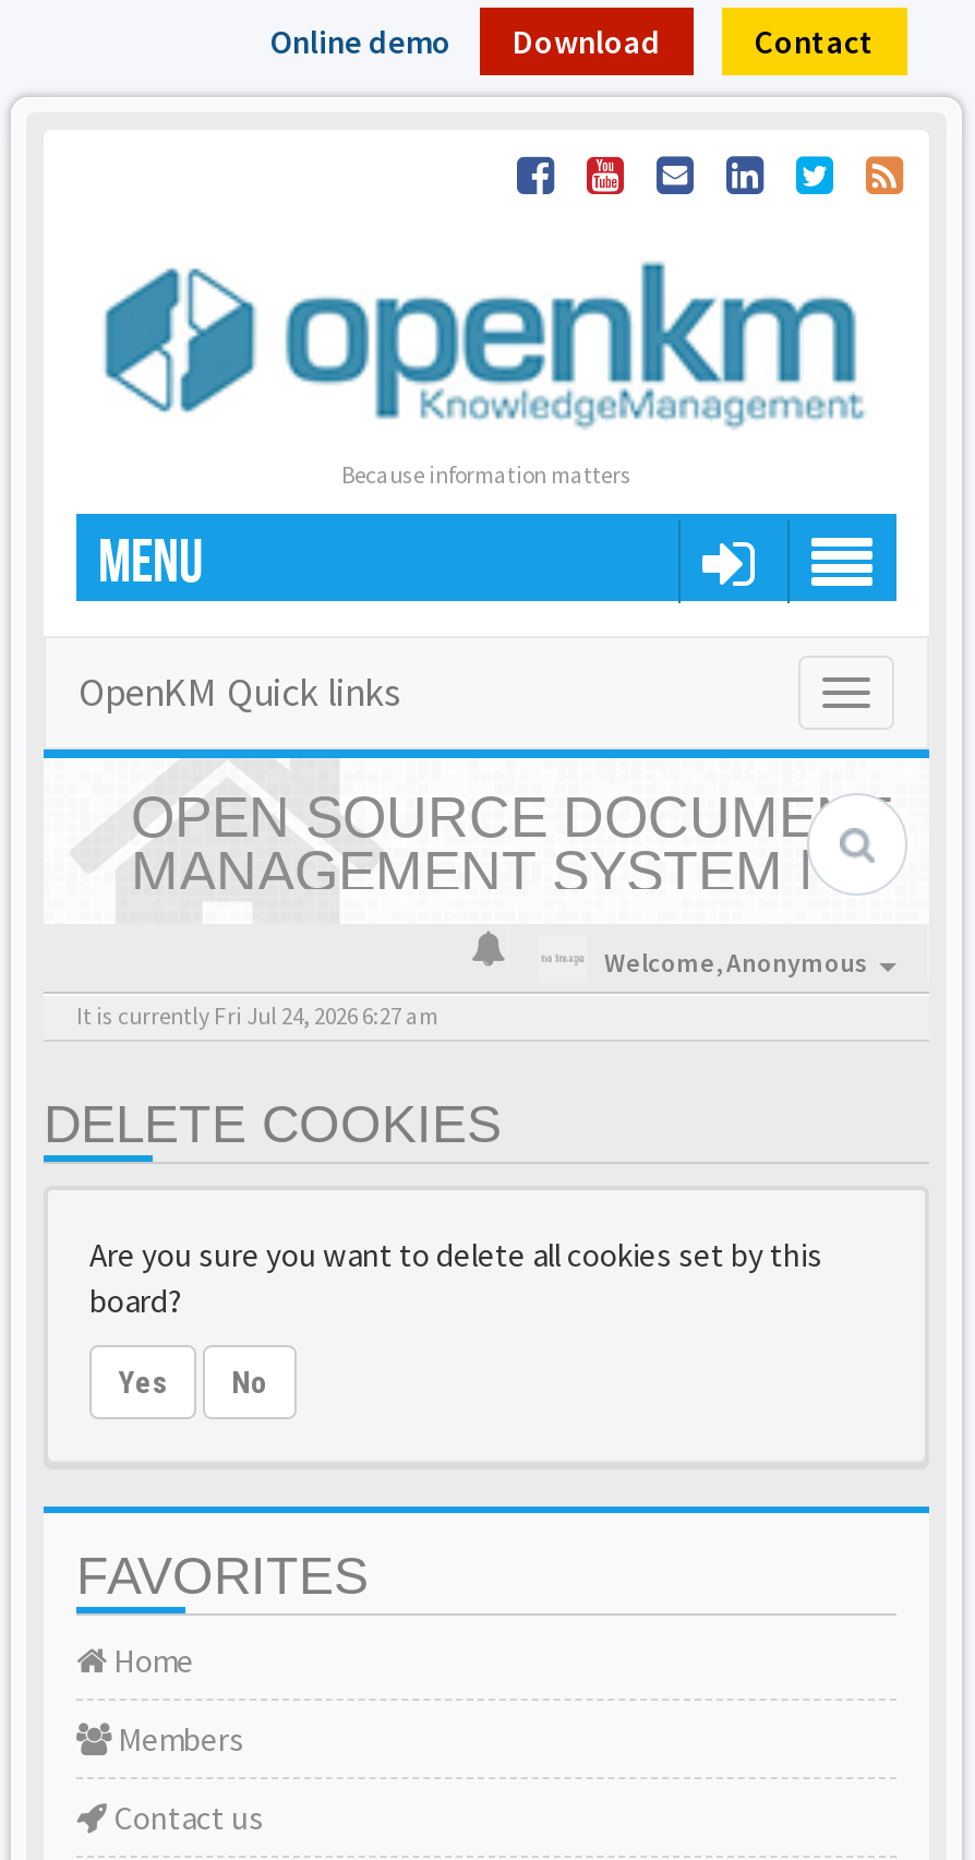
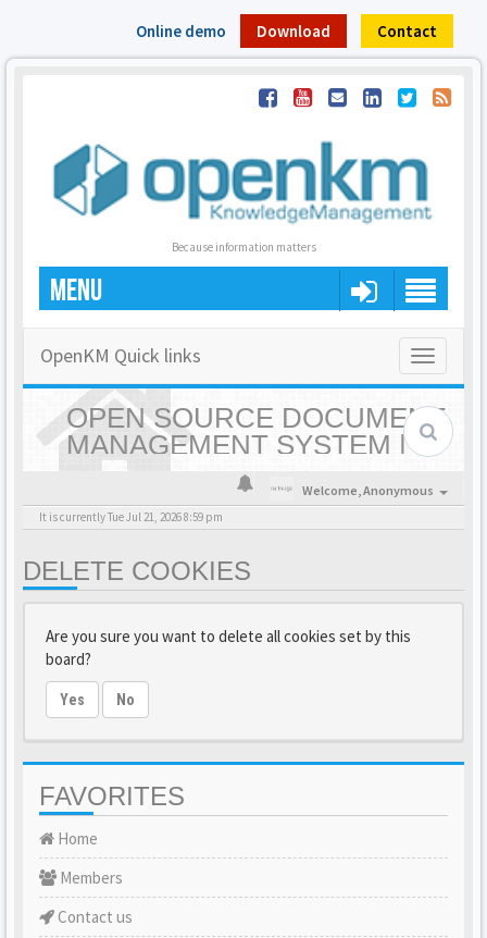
- It is currently Fri Jul 24, 2026 6:27 am
+ It is currently Tue Jul 21, 2026 8:59 pm
